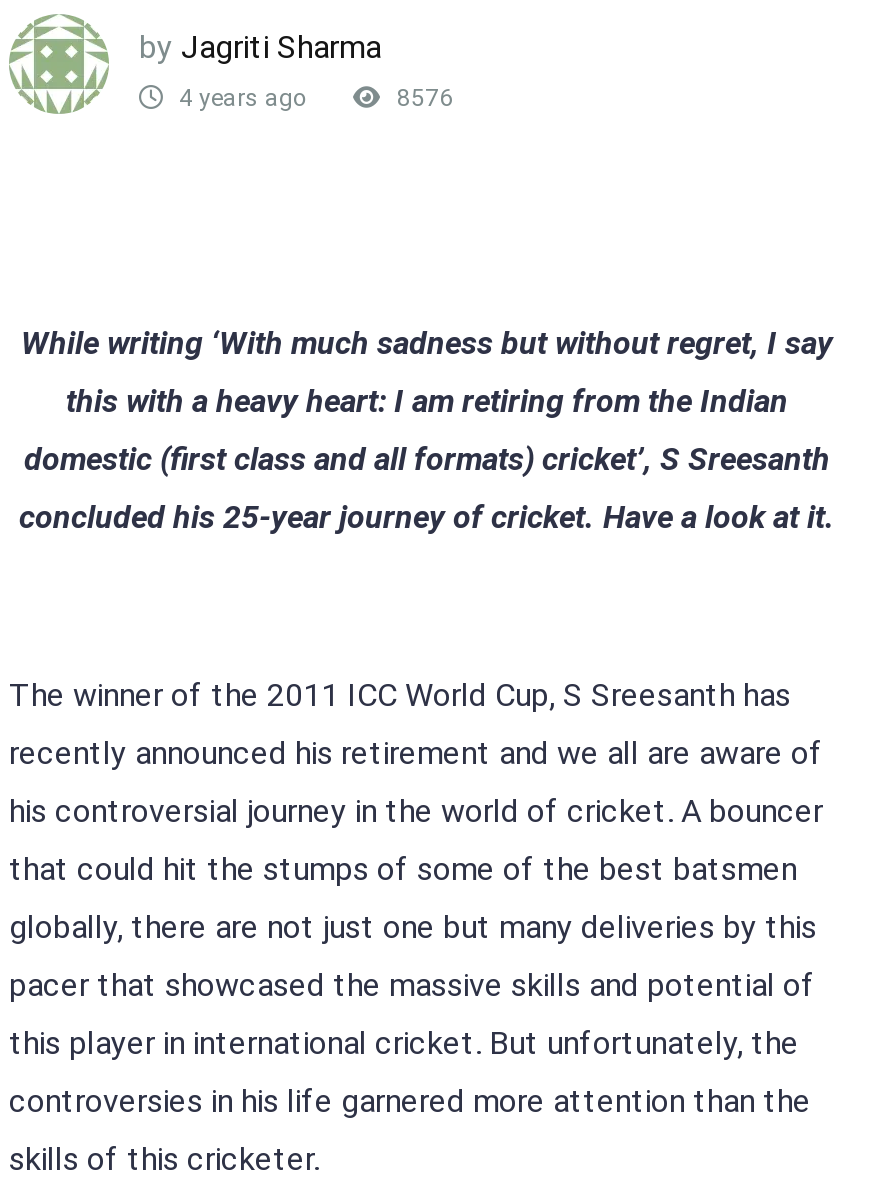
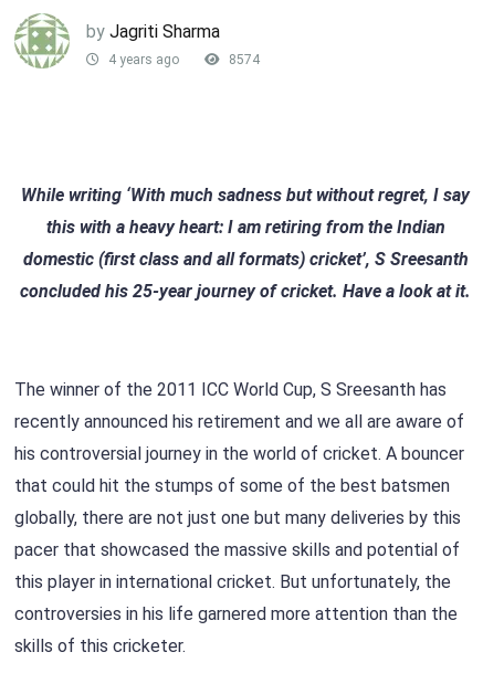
- 8576
+ 8574
